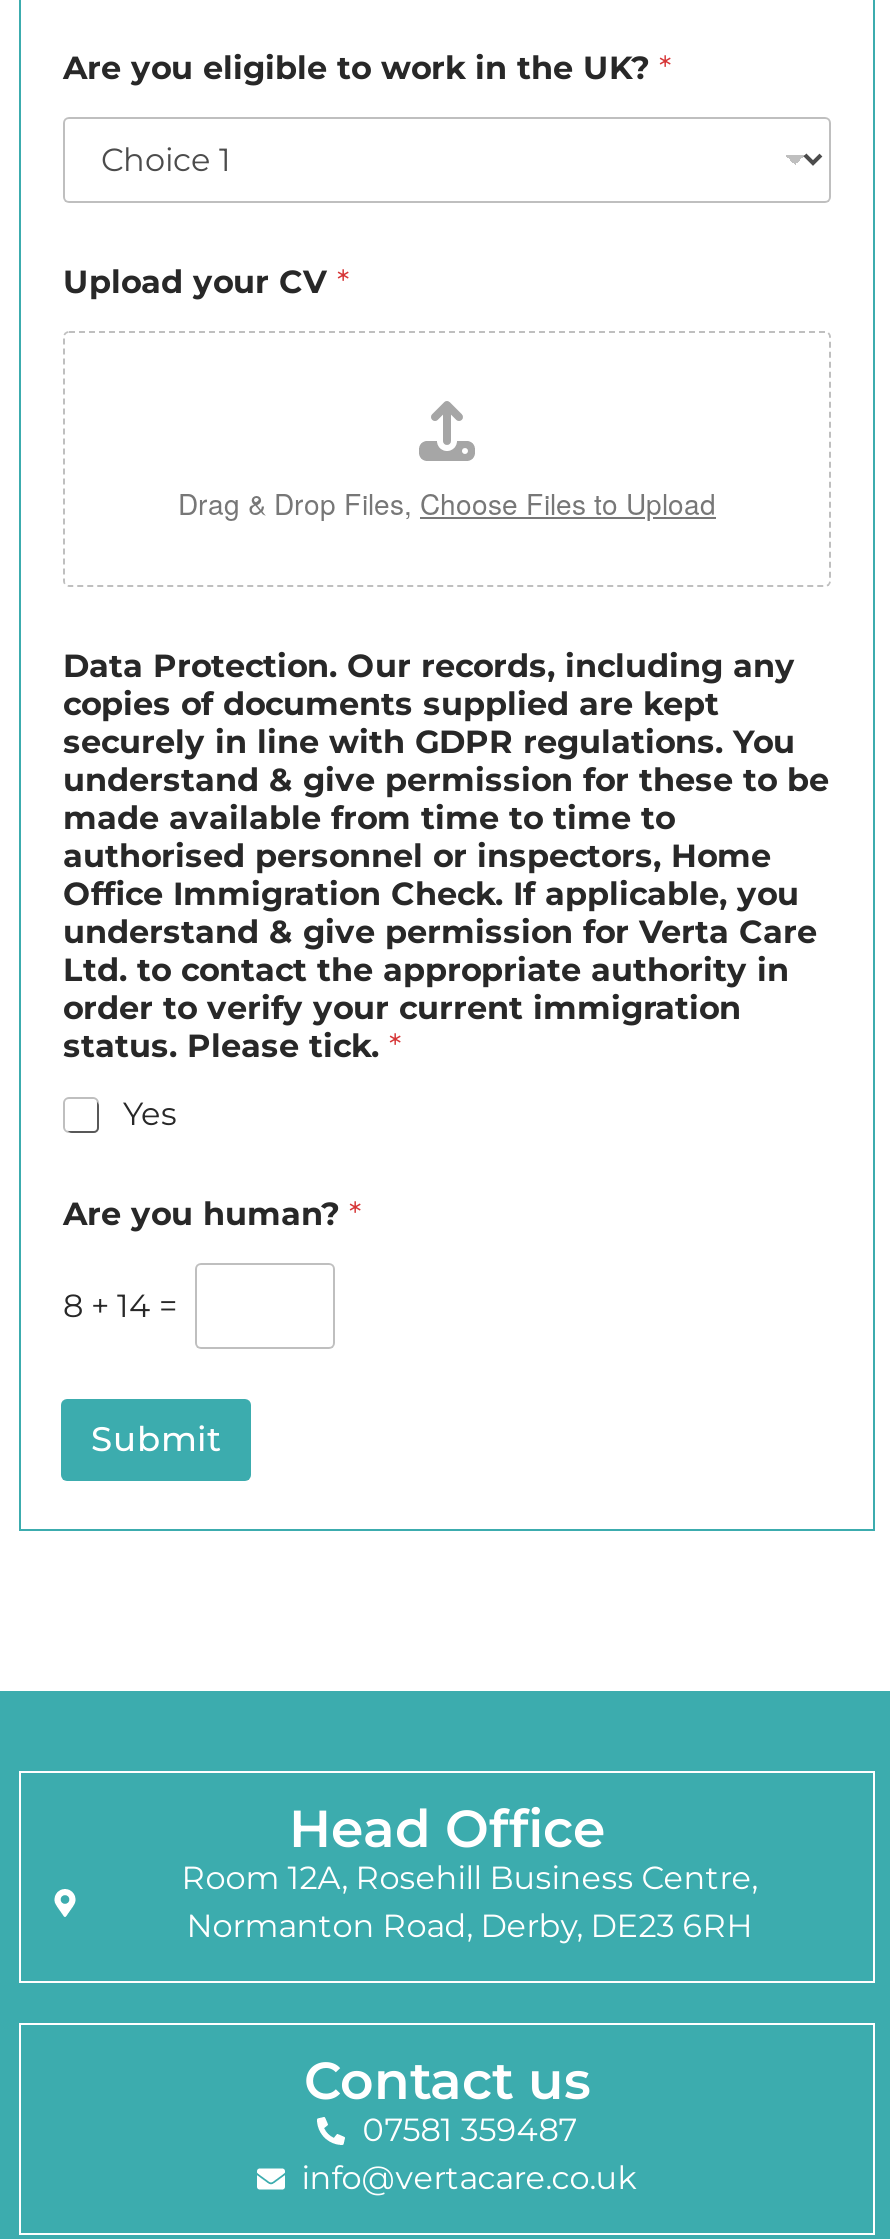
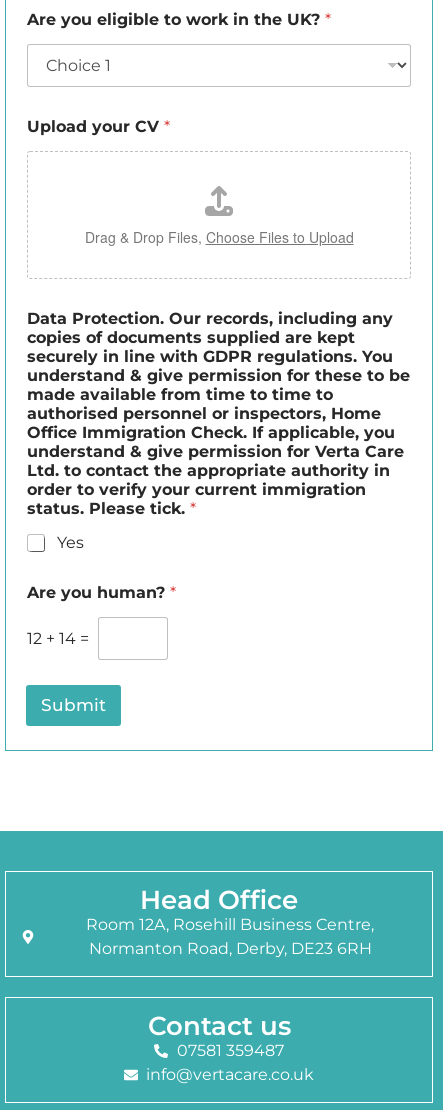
- 8 + 14 =
+ 12 + 14 =
